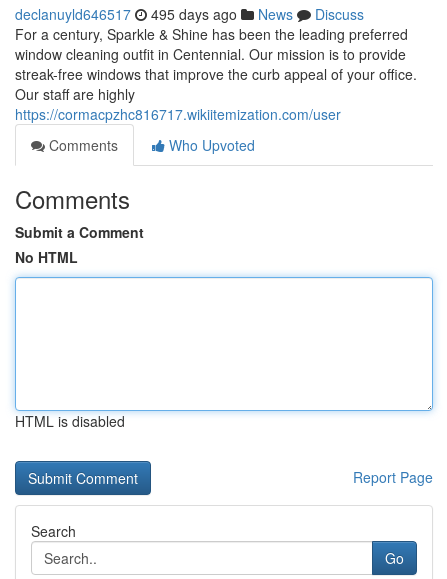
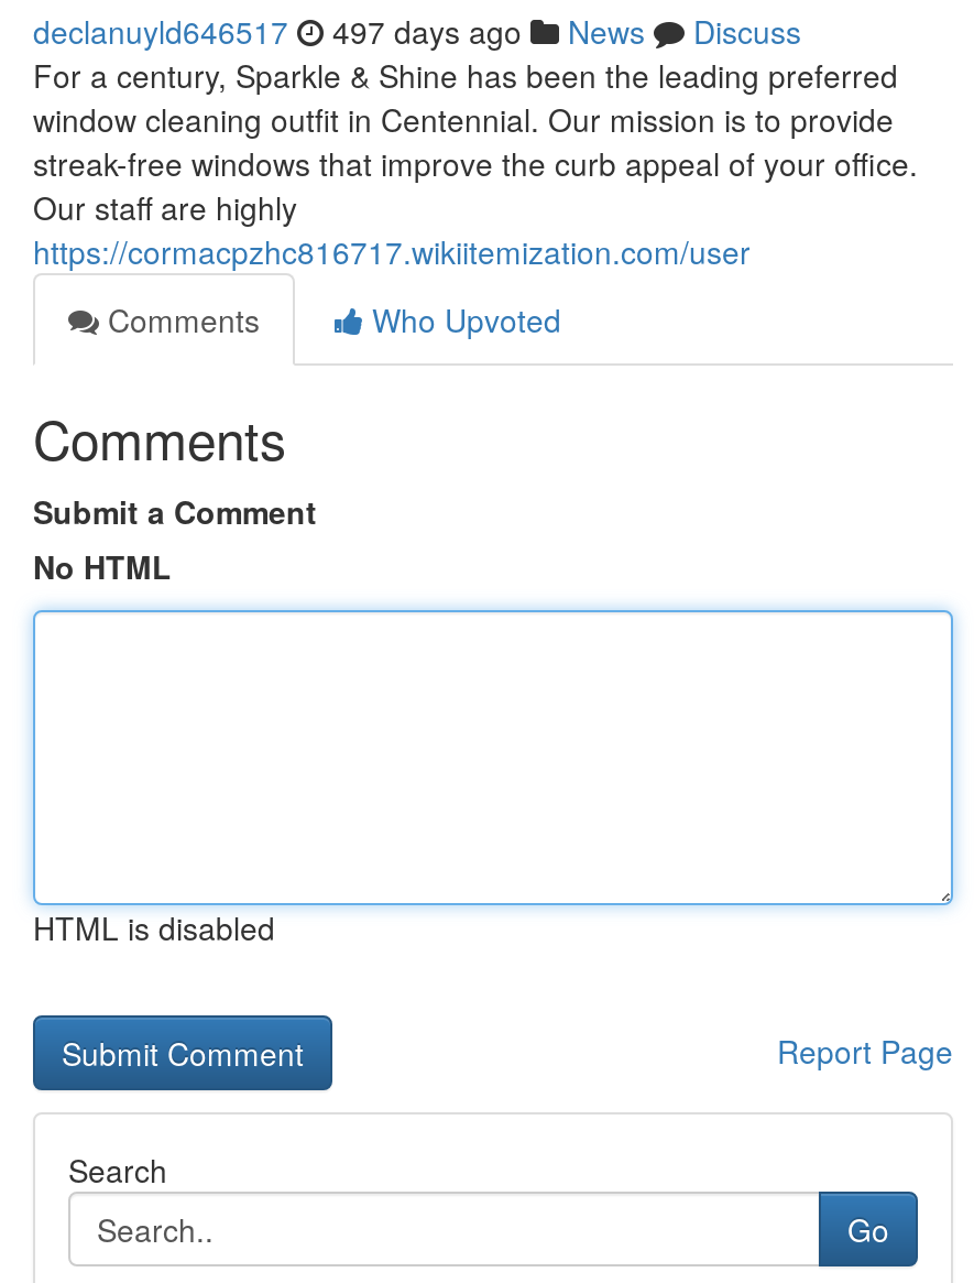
- declanuyld646517 495 days ago News Discuss
+ declanuyld646517 497 days ago News Discuss
